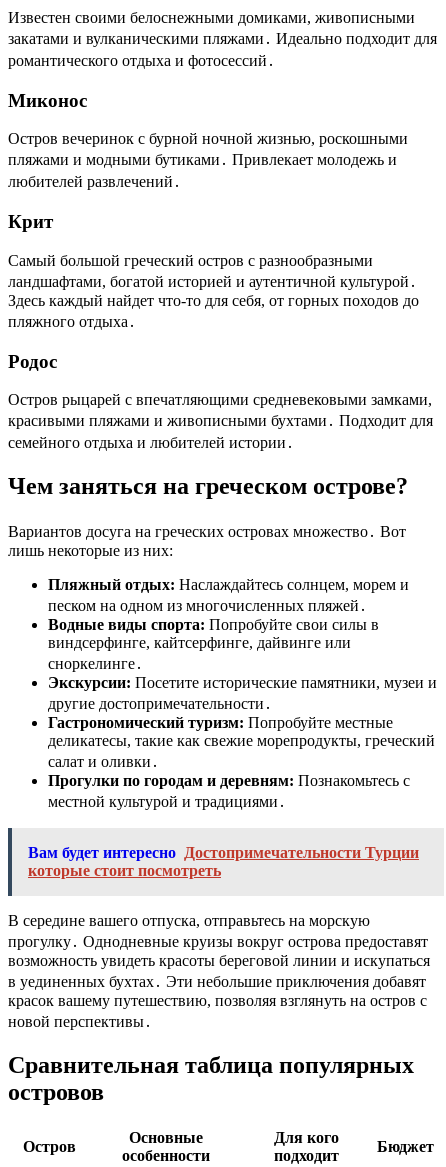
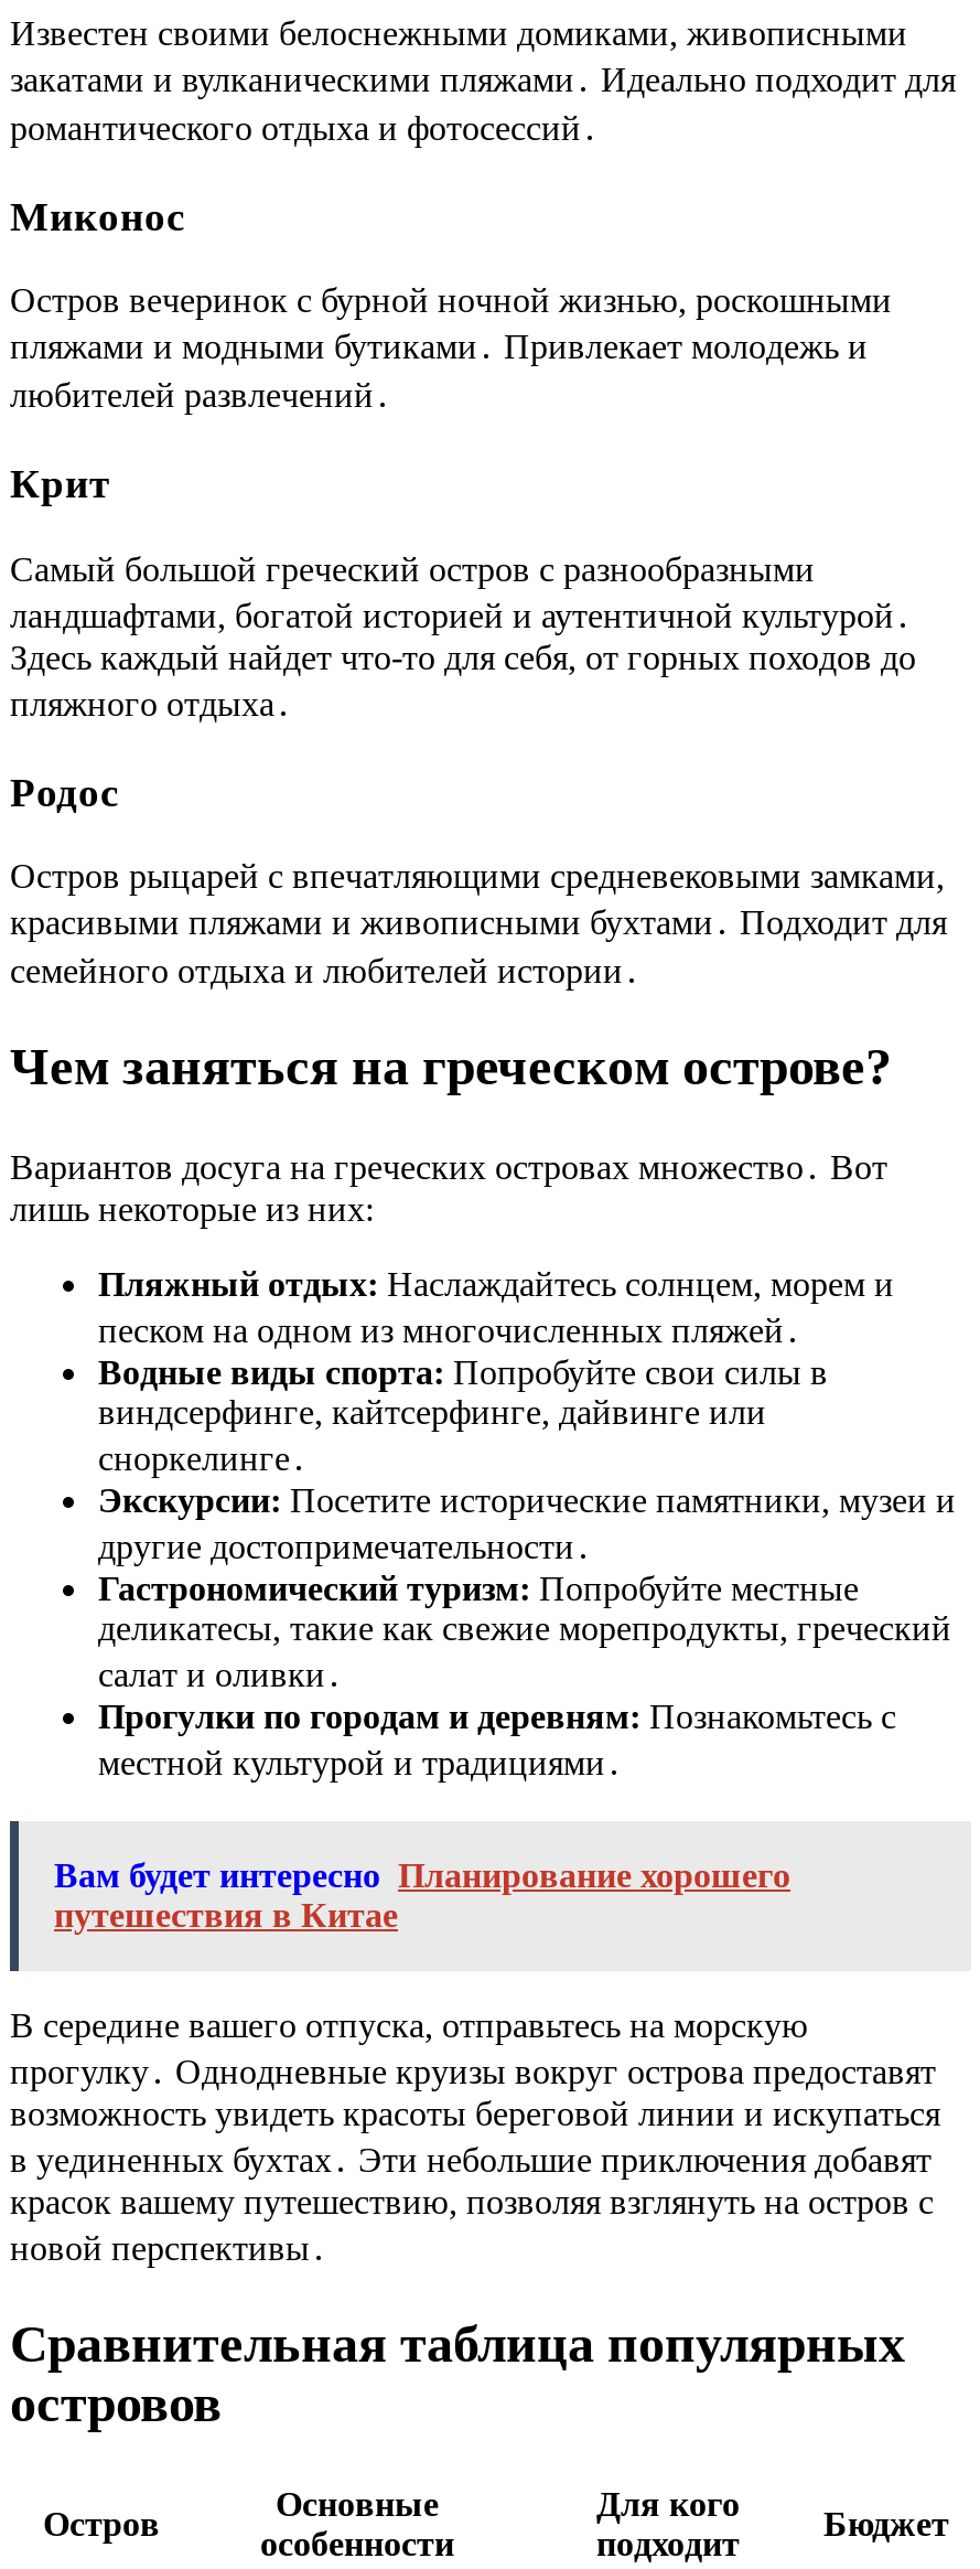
- Вам будет интересно Достопримечательности Турции
- которые стоит посмотреть
+ Вам будет интересно Планирование хорошего
+ путешествия в Китае
